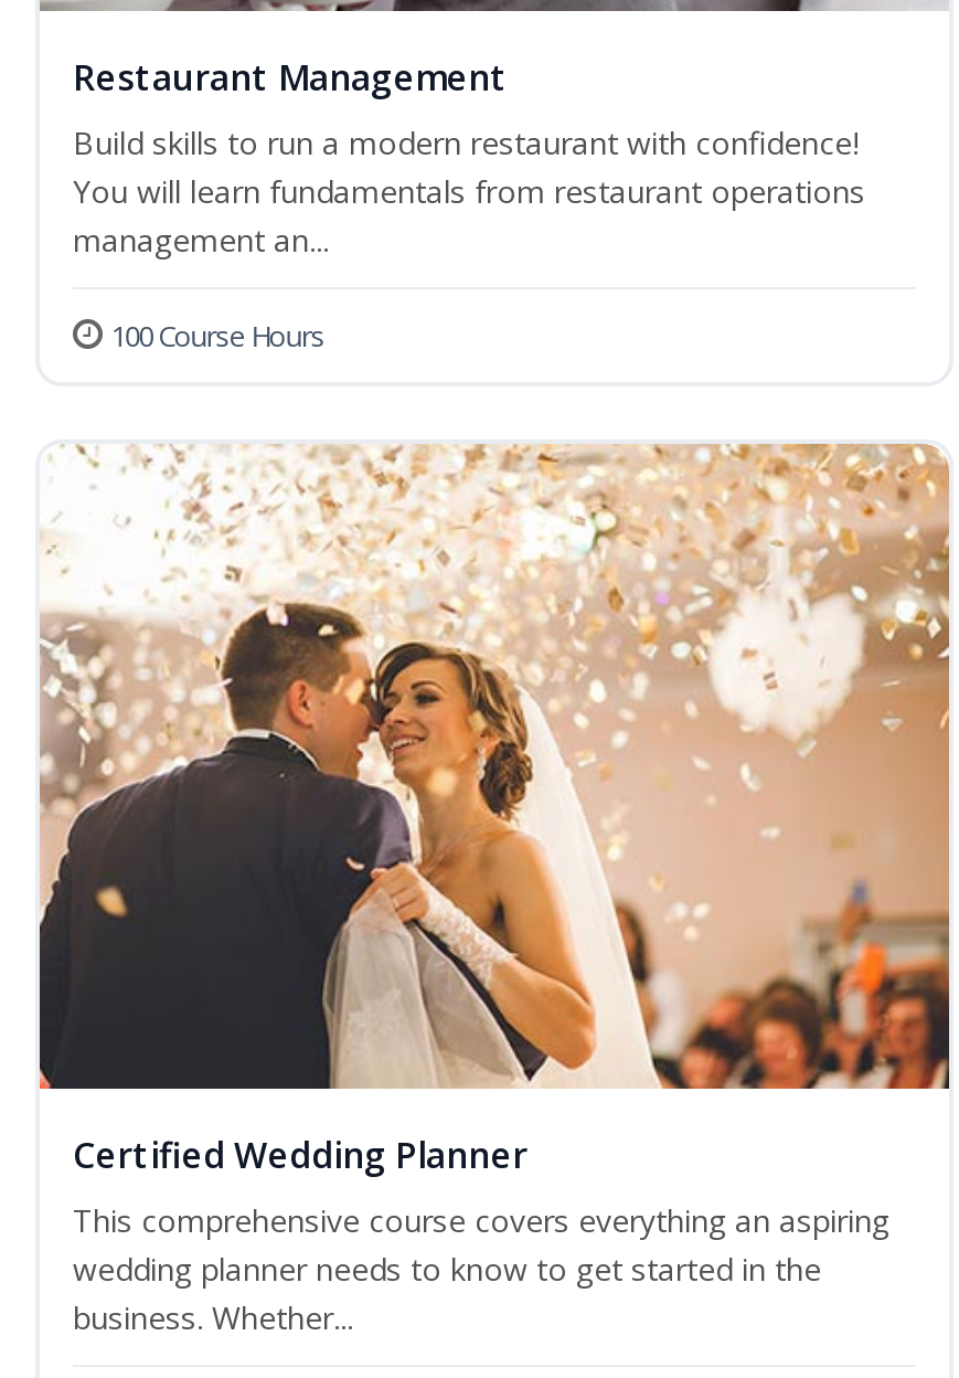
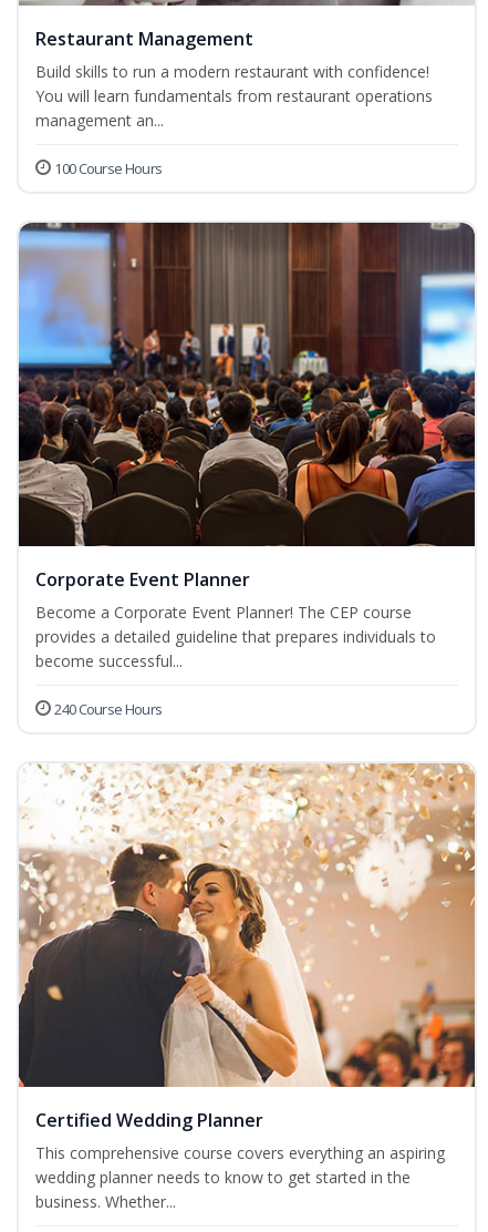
+ [image]
+ Corporate Event Planner
+ Become a Corporate Event Planner! The CEP course
+ provides a detailed guideline that prepares individuals to
+ become successful...
+ 240 Course Hours
